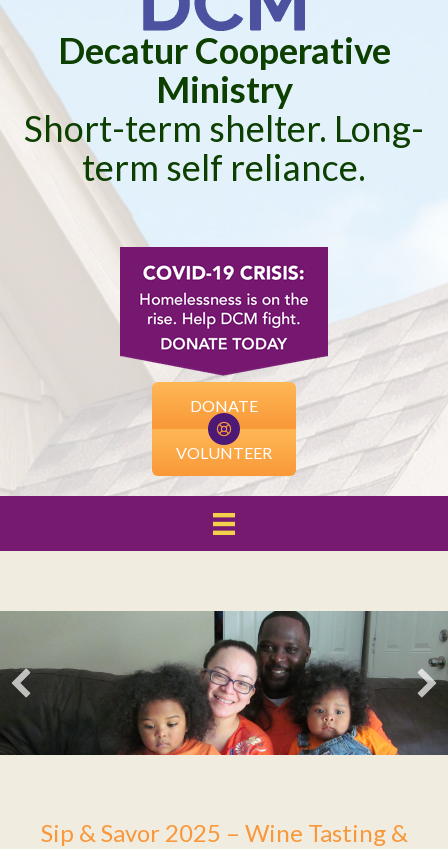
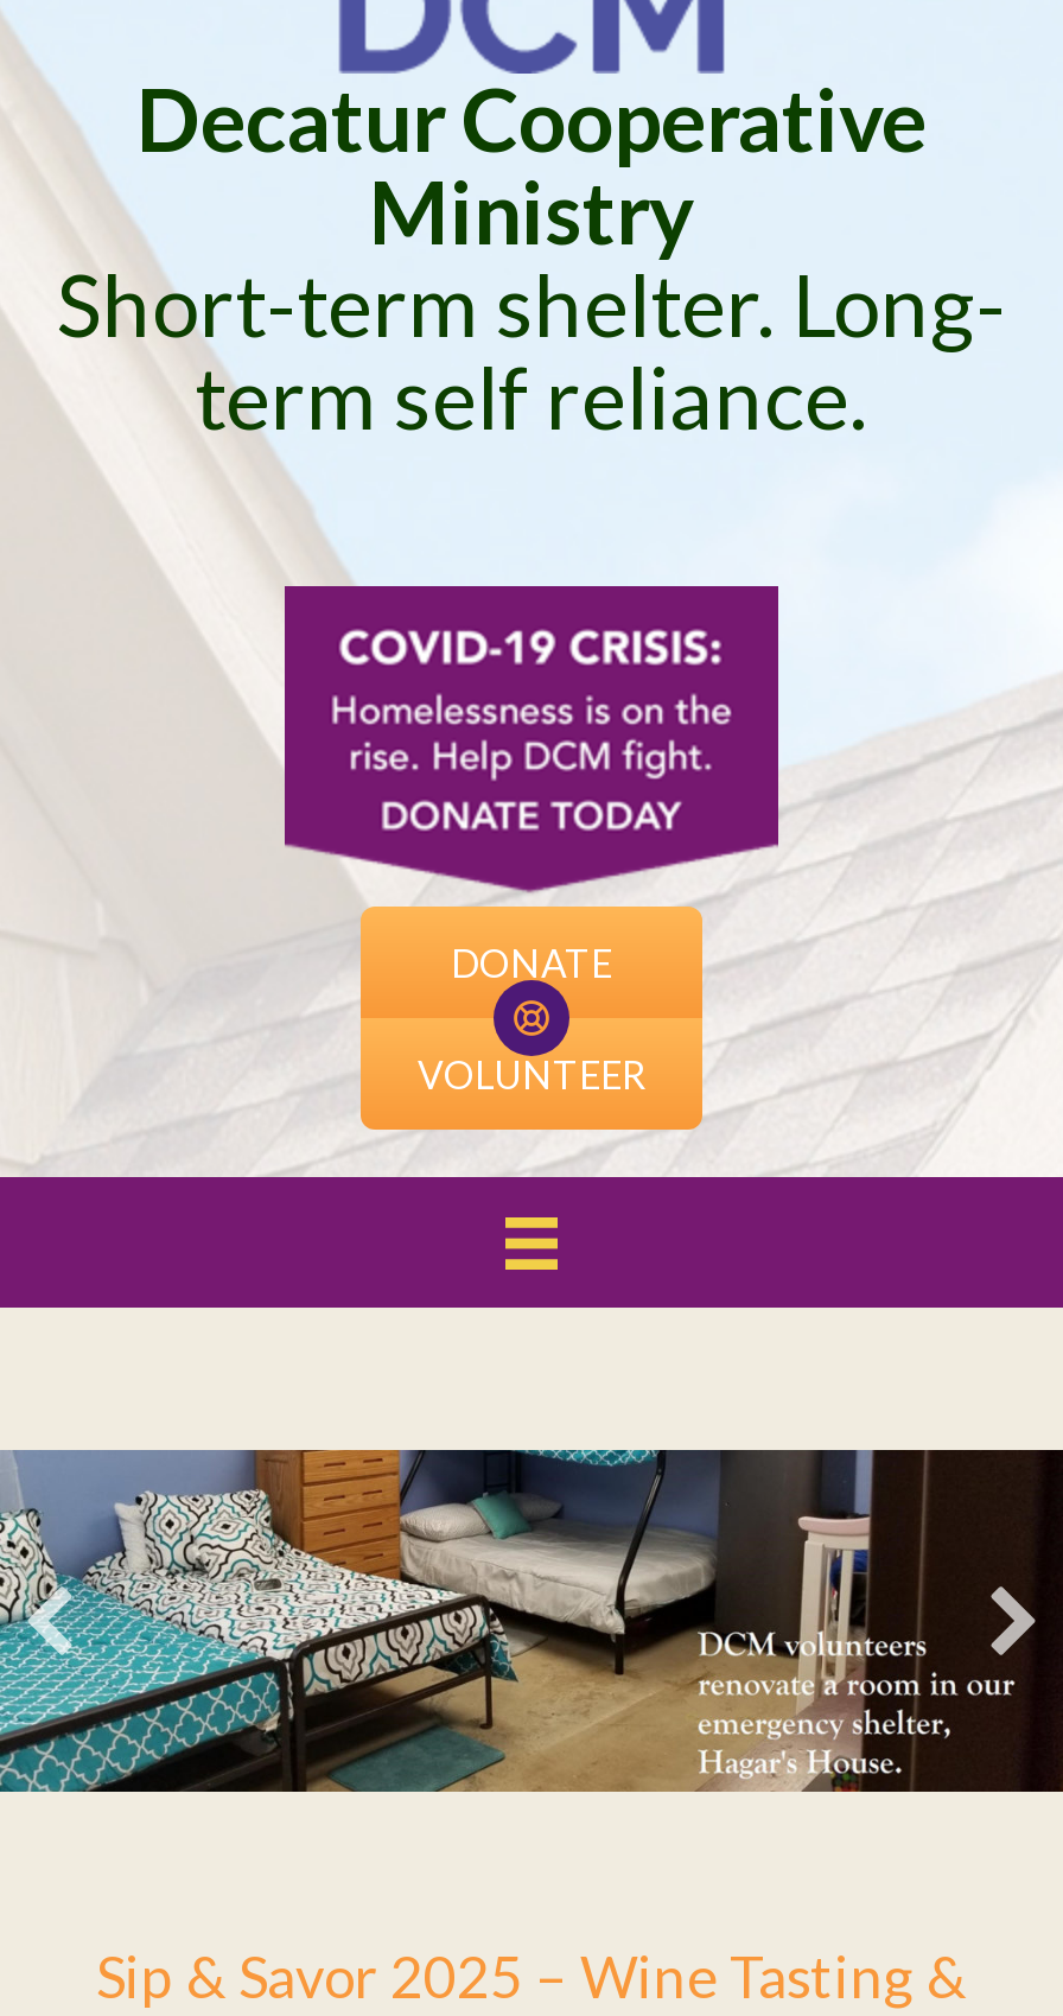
- [image]
+ [image]
